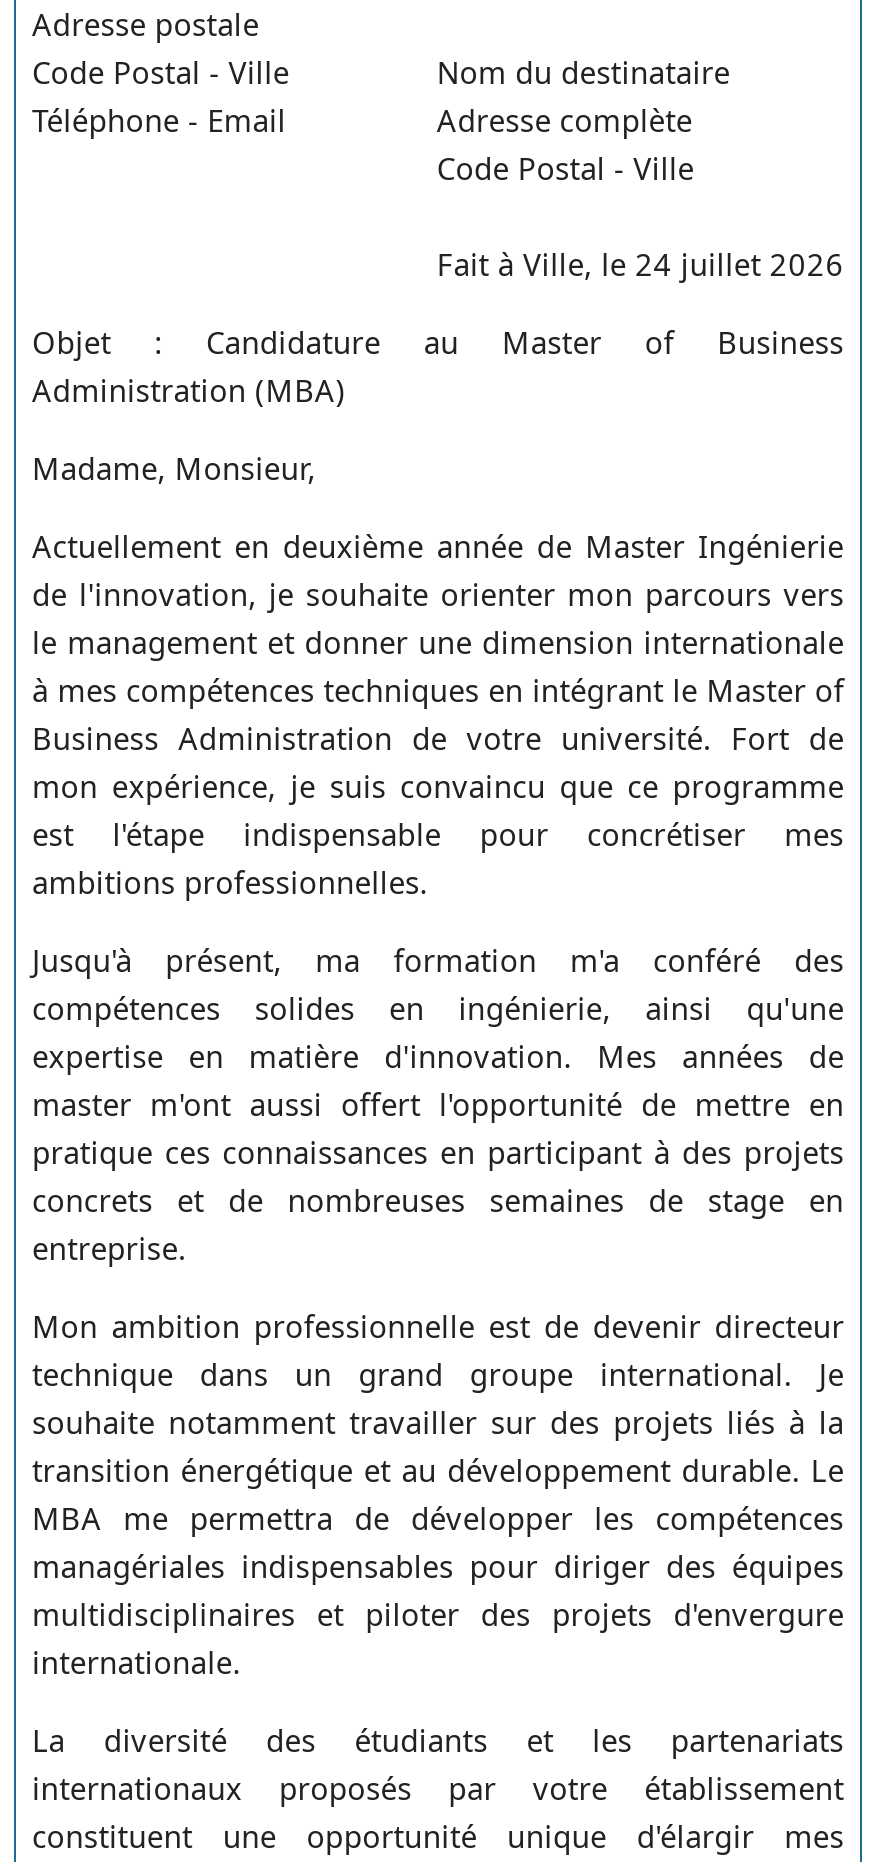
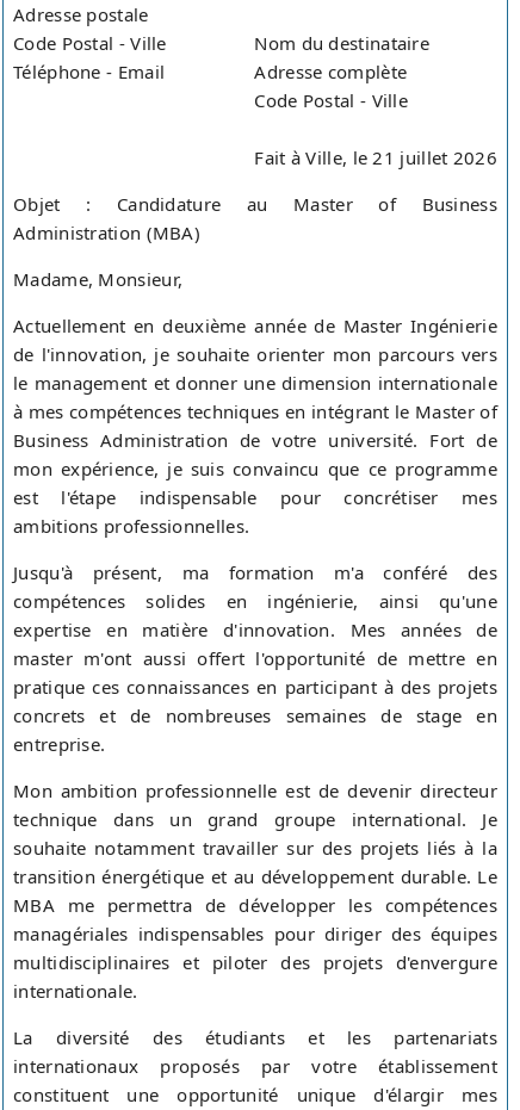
- Fait à Ville, le 24 juillet 2026
+ Fait à Ville, le 21 juillet 2026
